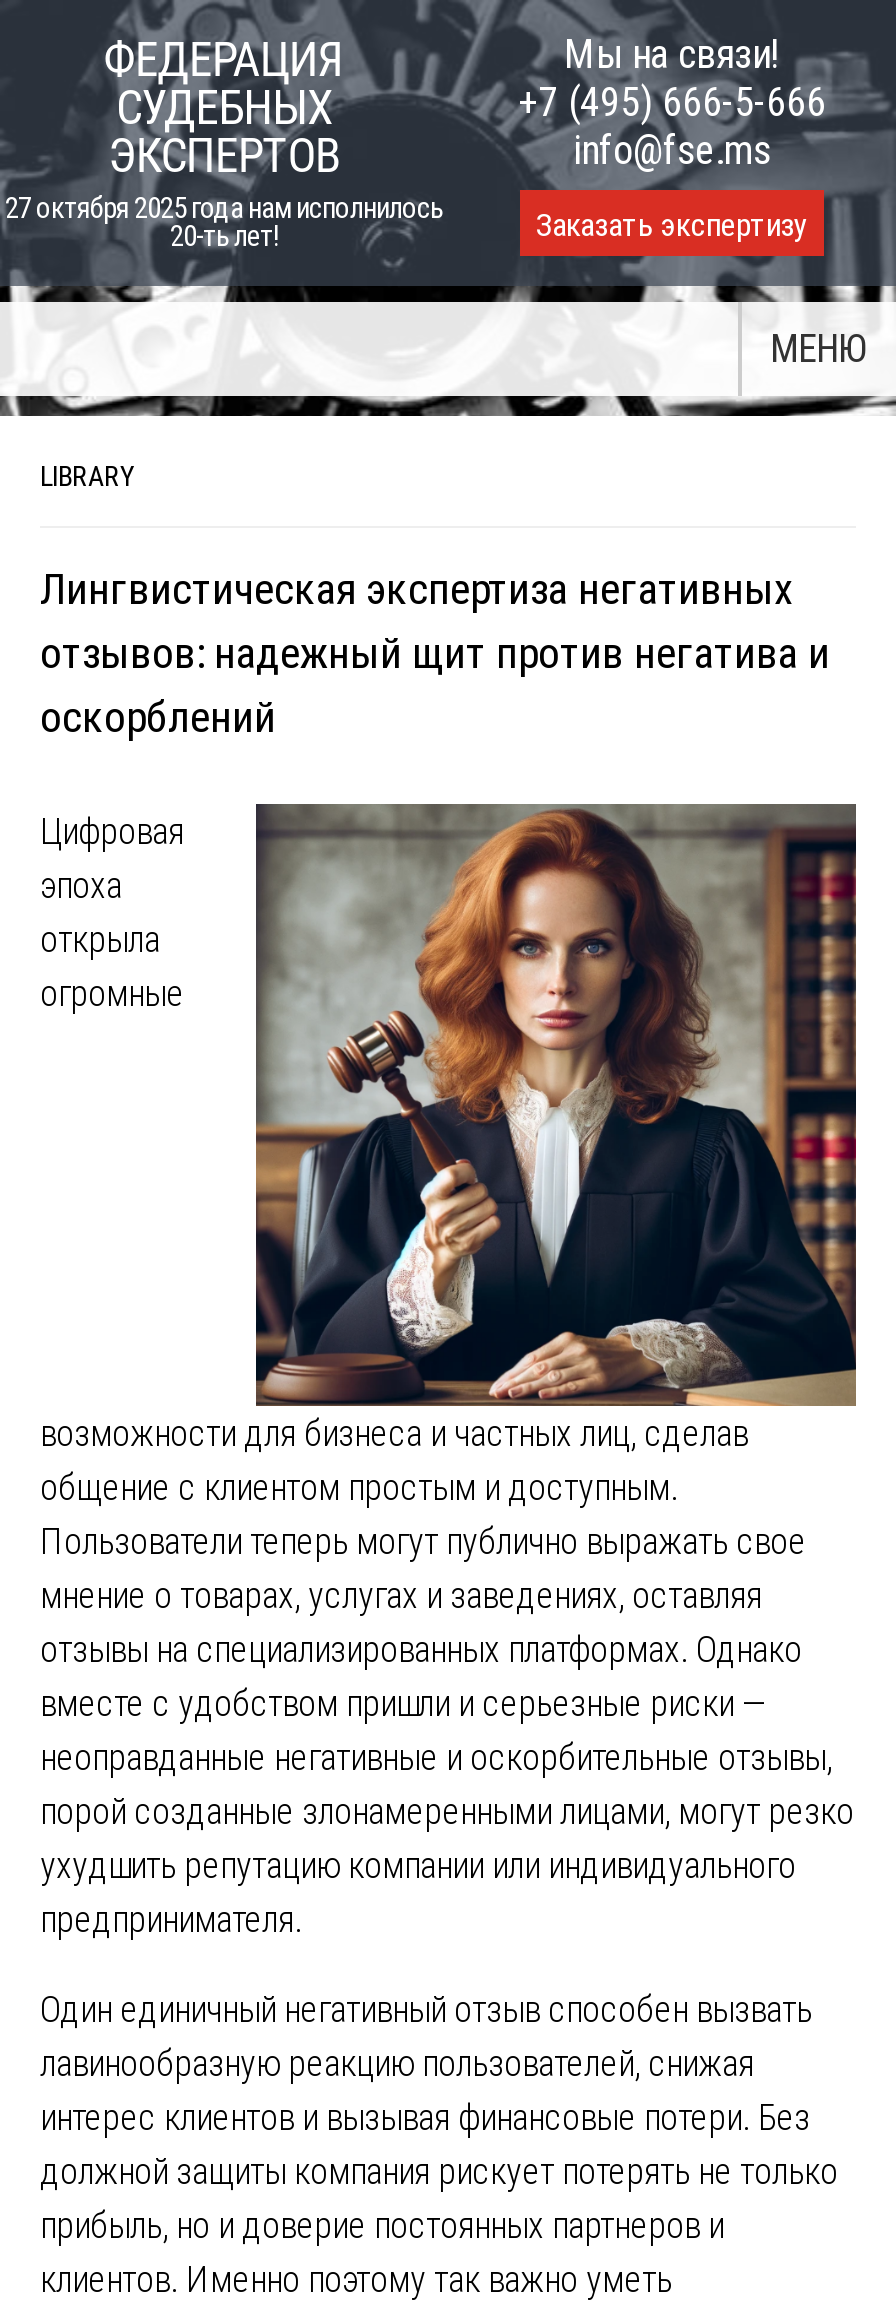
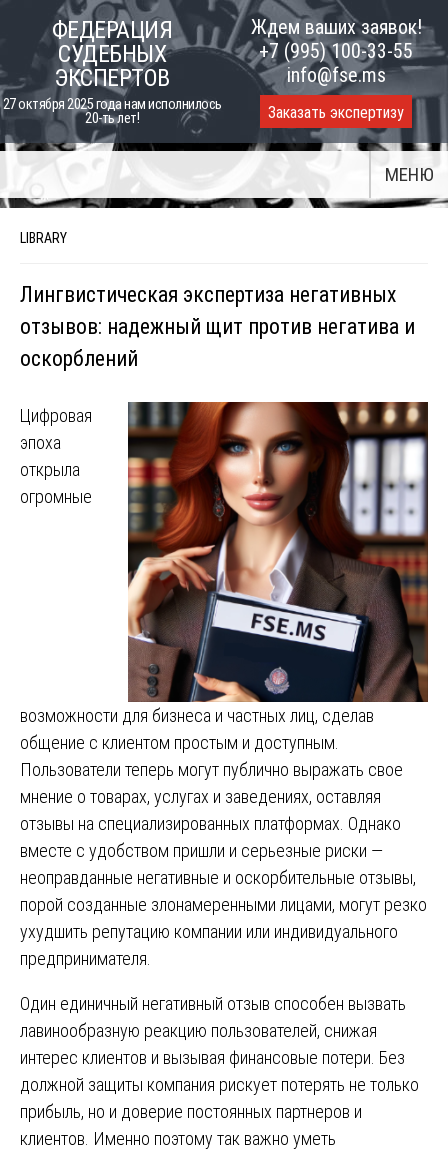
- Мы на связи!
- +7 (495) 666-5-666
+ Ждем ваших заявок!
+ +7 (995) 100-33-55

- [image]
+ [image]
